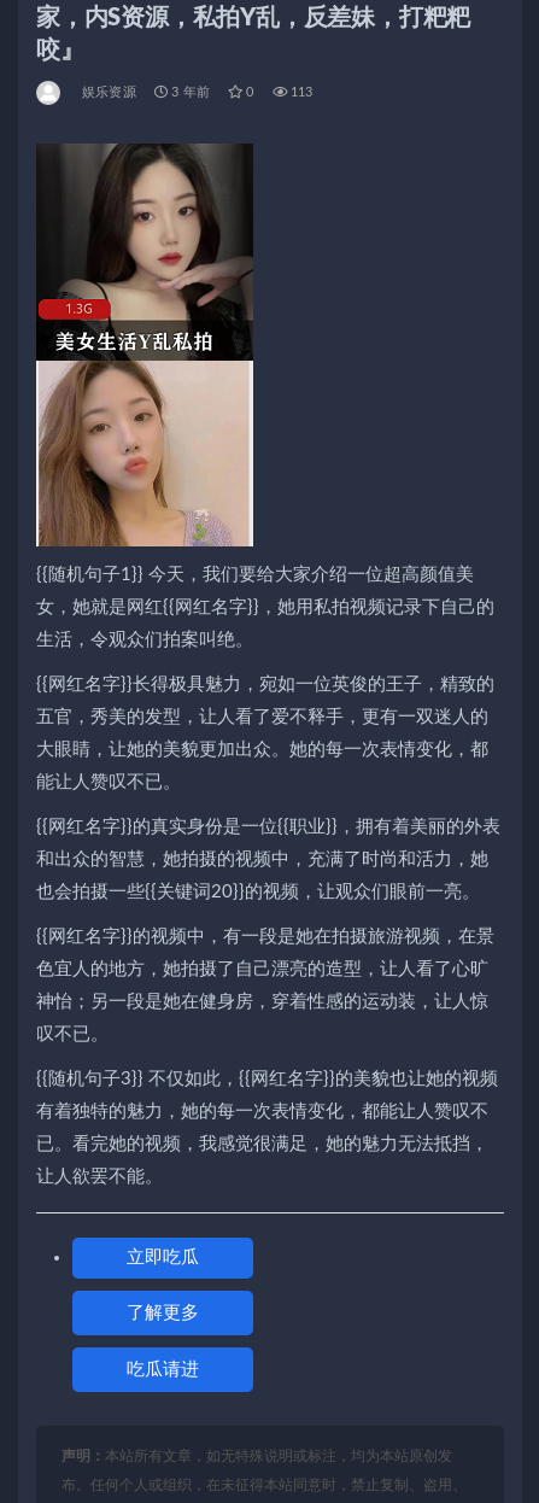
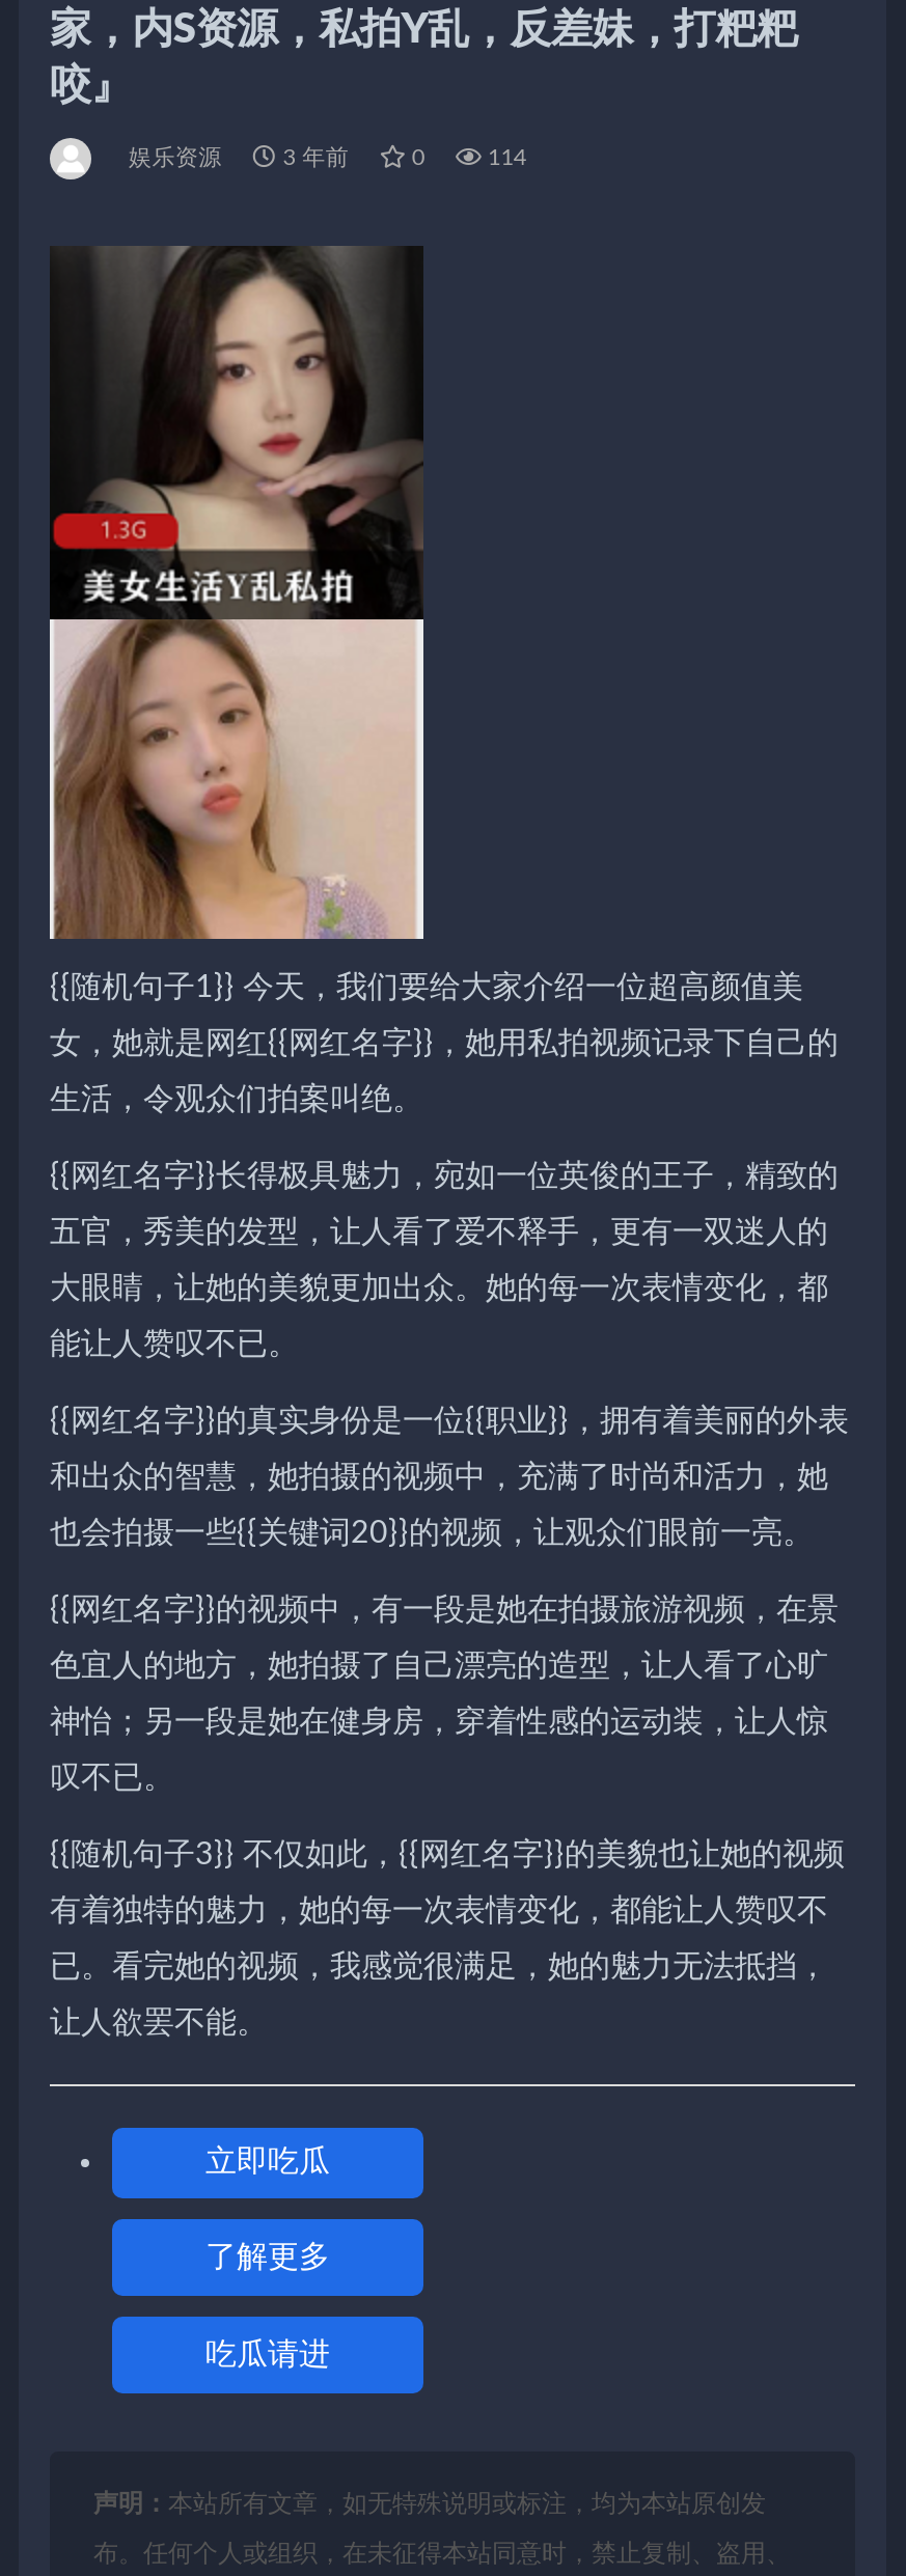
- 113
+ 114
